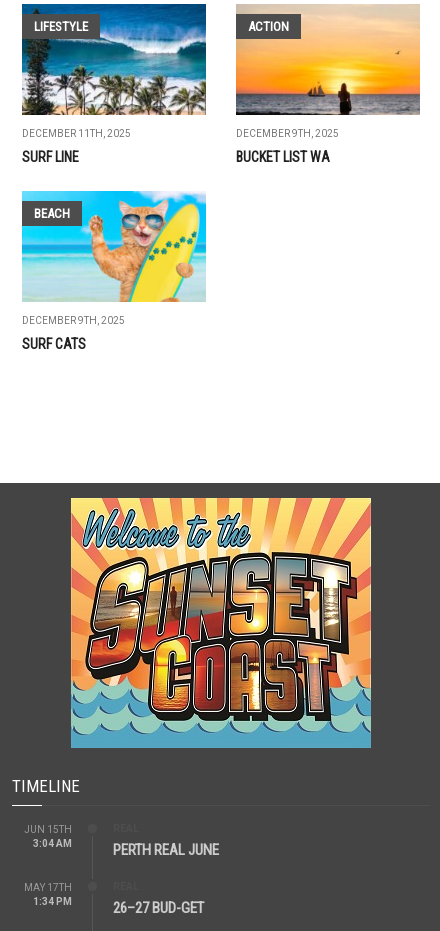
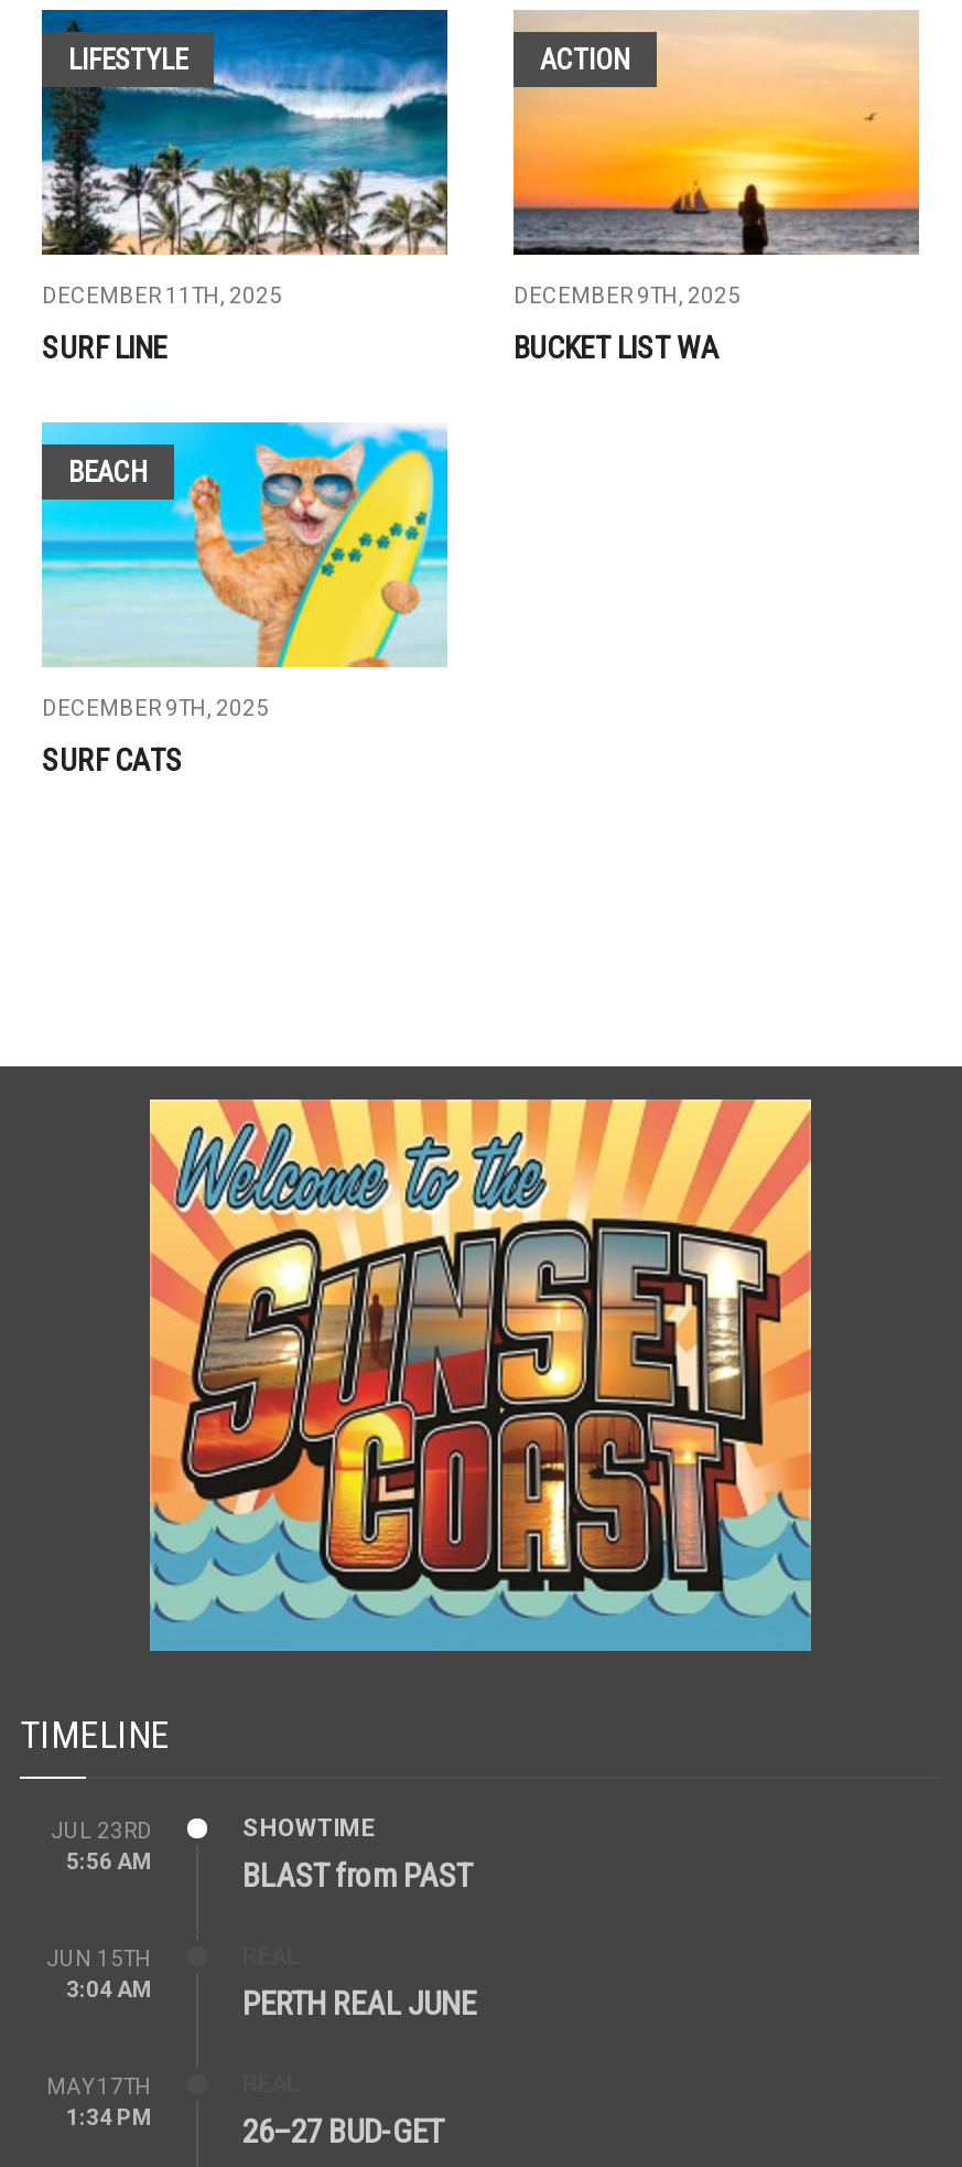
+ JUL 23RD
+ 5:56 AM

+ SHOWTIME
+ BLAST from PAST
